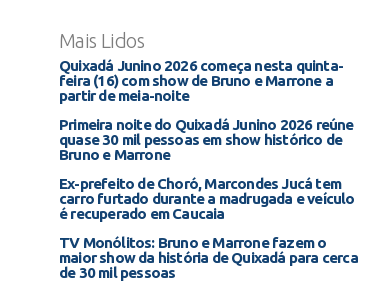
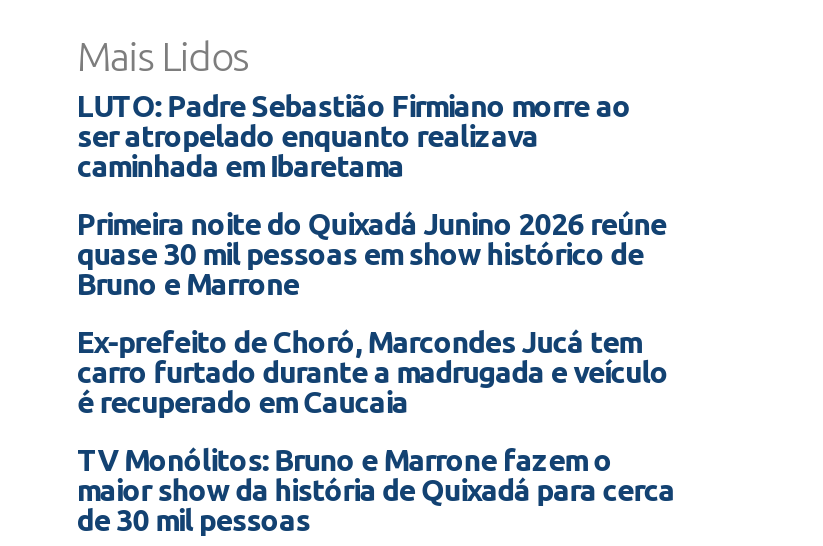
- Quixadá Junino 2026 começa nesta quinta-
- feira (16) com show de Bruno e Marrone a
- partir de meia-noite
+ LUTO: Padre Sebastião Firmiano morre ao
+ ser atropelado enquanto realizava
+ caminhada em Ibaretama
